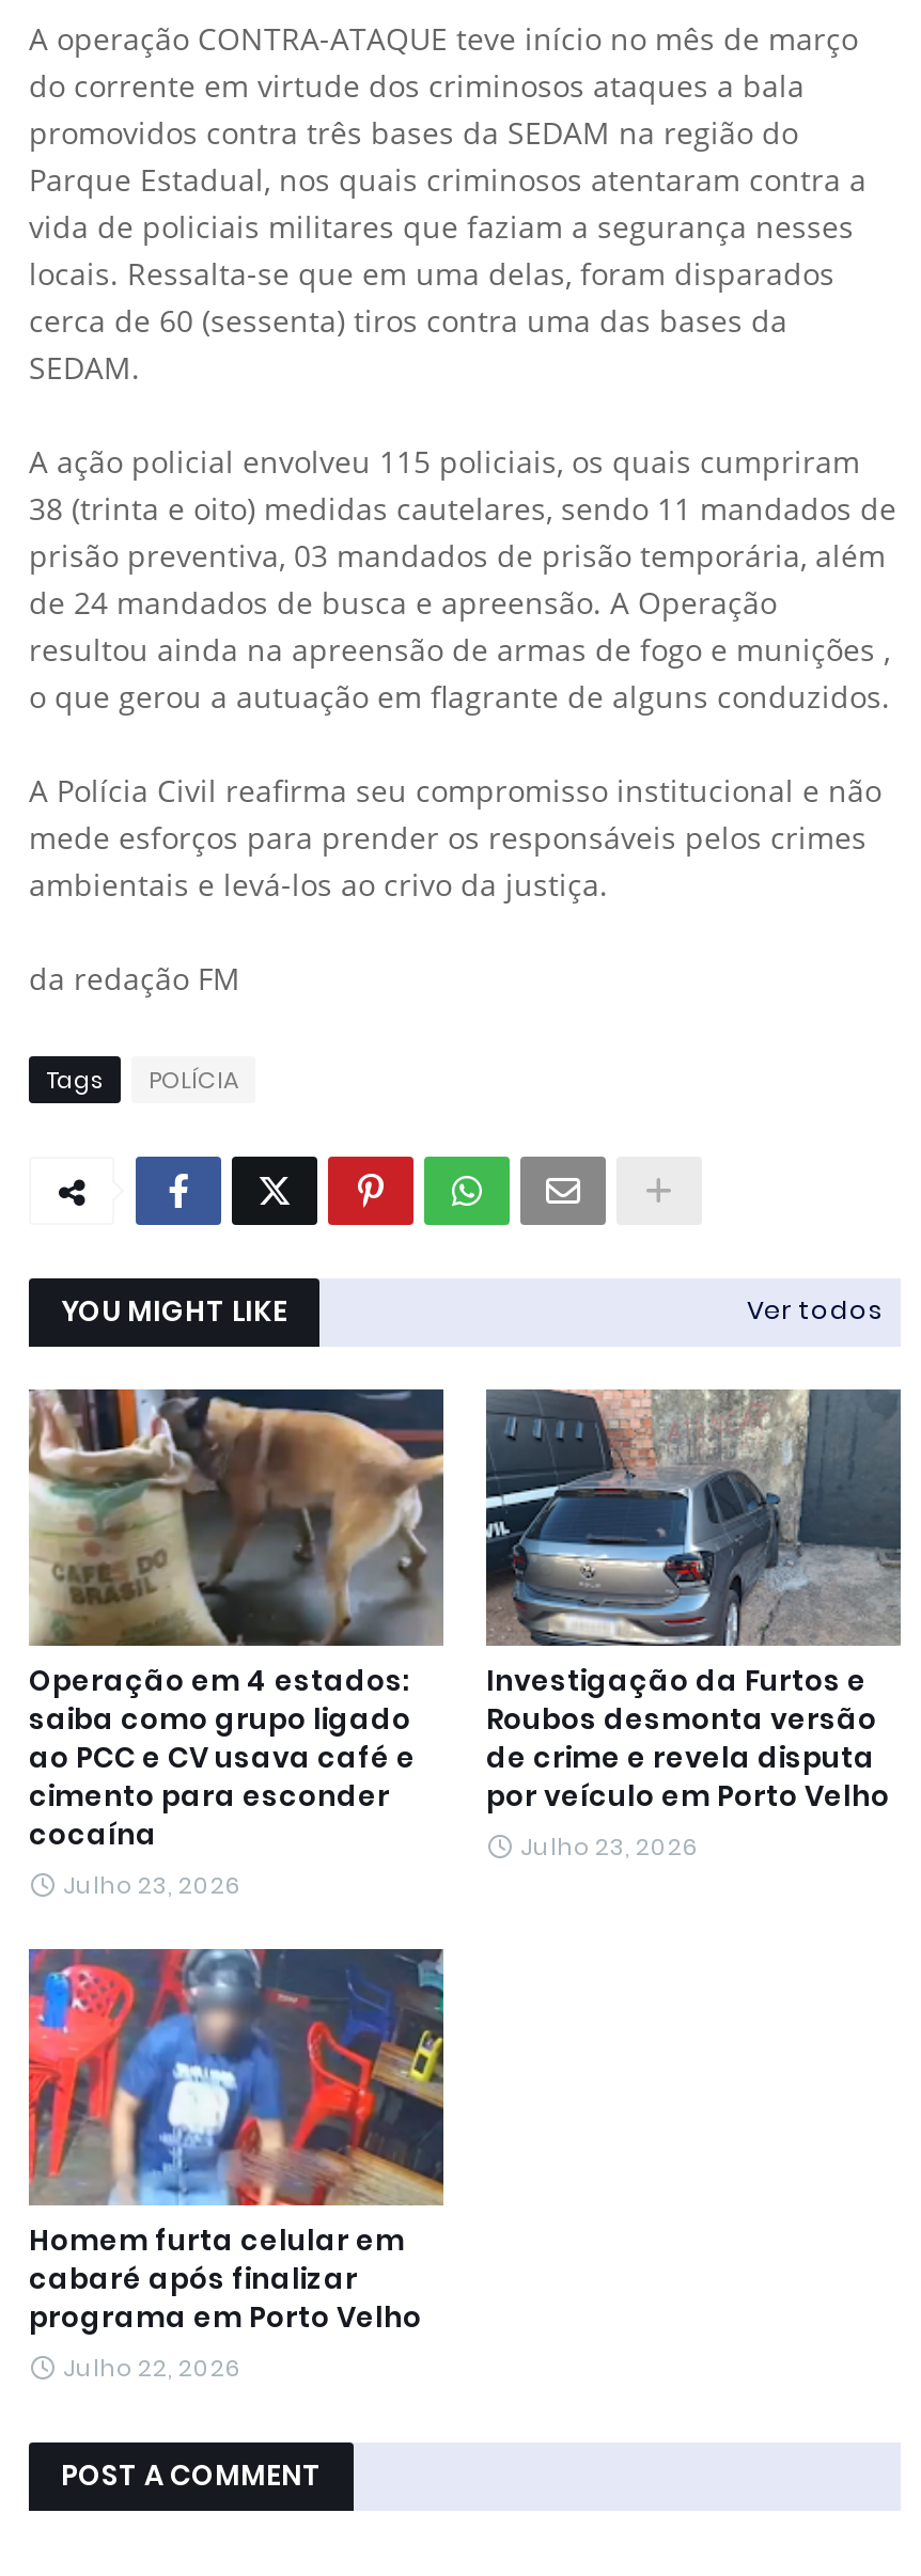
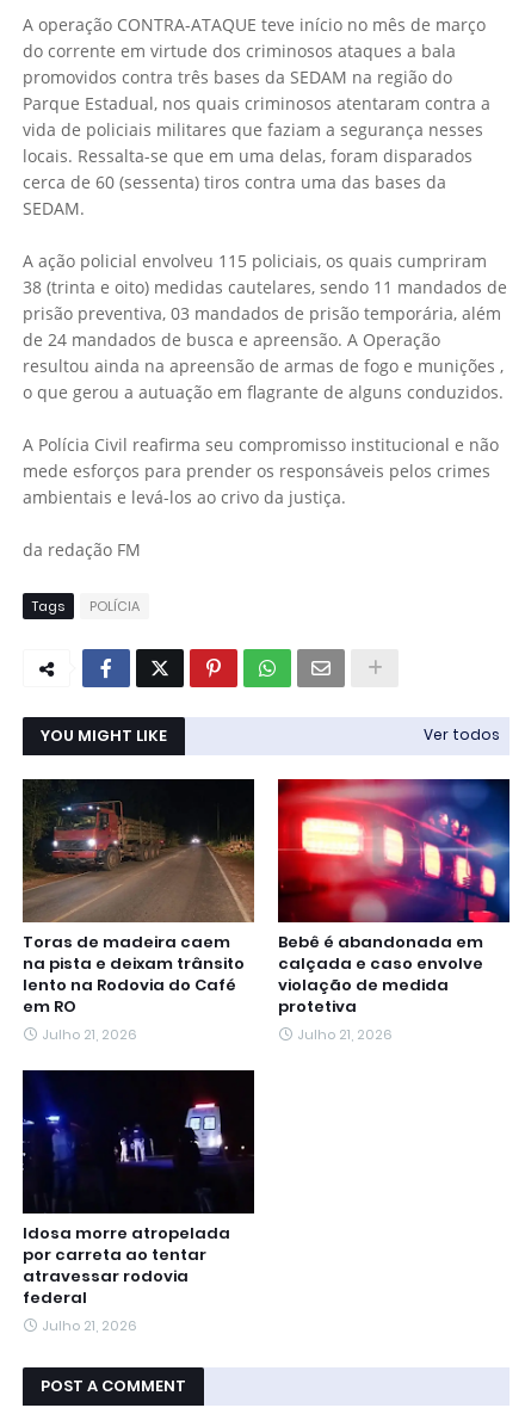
- [image]
- Operação em 4 estados:
- saiba como grupo ligado
- ao PCC e CV usava café e
- cimento para esconder
- cocaína
- Julho 23, 2026
+ [image]
+ Toras de madeira caem
+ na pista e deixam trânsito
+ lento na Rodovia do Café
+ em RO
+ Julho 21, 2026

- [image]
- Investigação da Furtos e
- Roubos desmonta versão
- de crime e revela disputa
- por veículo em Porto Velho
- Julho 23, 2026
+ [image]
+ Bebê é abandonada em
+ calçada e caso envolve
+ violação de medida
+ protetiva
+ Julho 21, 2026

- [image]
- Homem furta celular em
- cabaré após finalizar
- programa em Porto Velho
- Julho 22, 2026
+ [image]
+ Idosa morre atropelada
+ por carreta ao tentar
+ atravessar rodovia
+ federal
+ Julho 21, 2026
